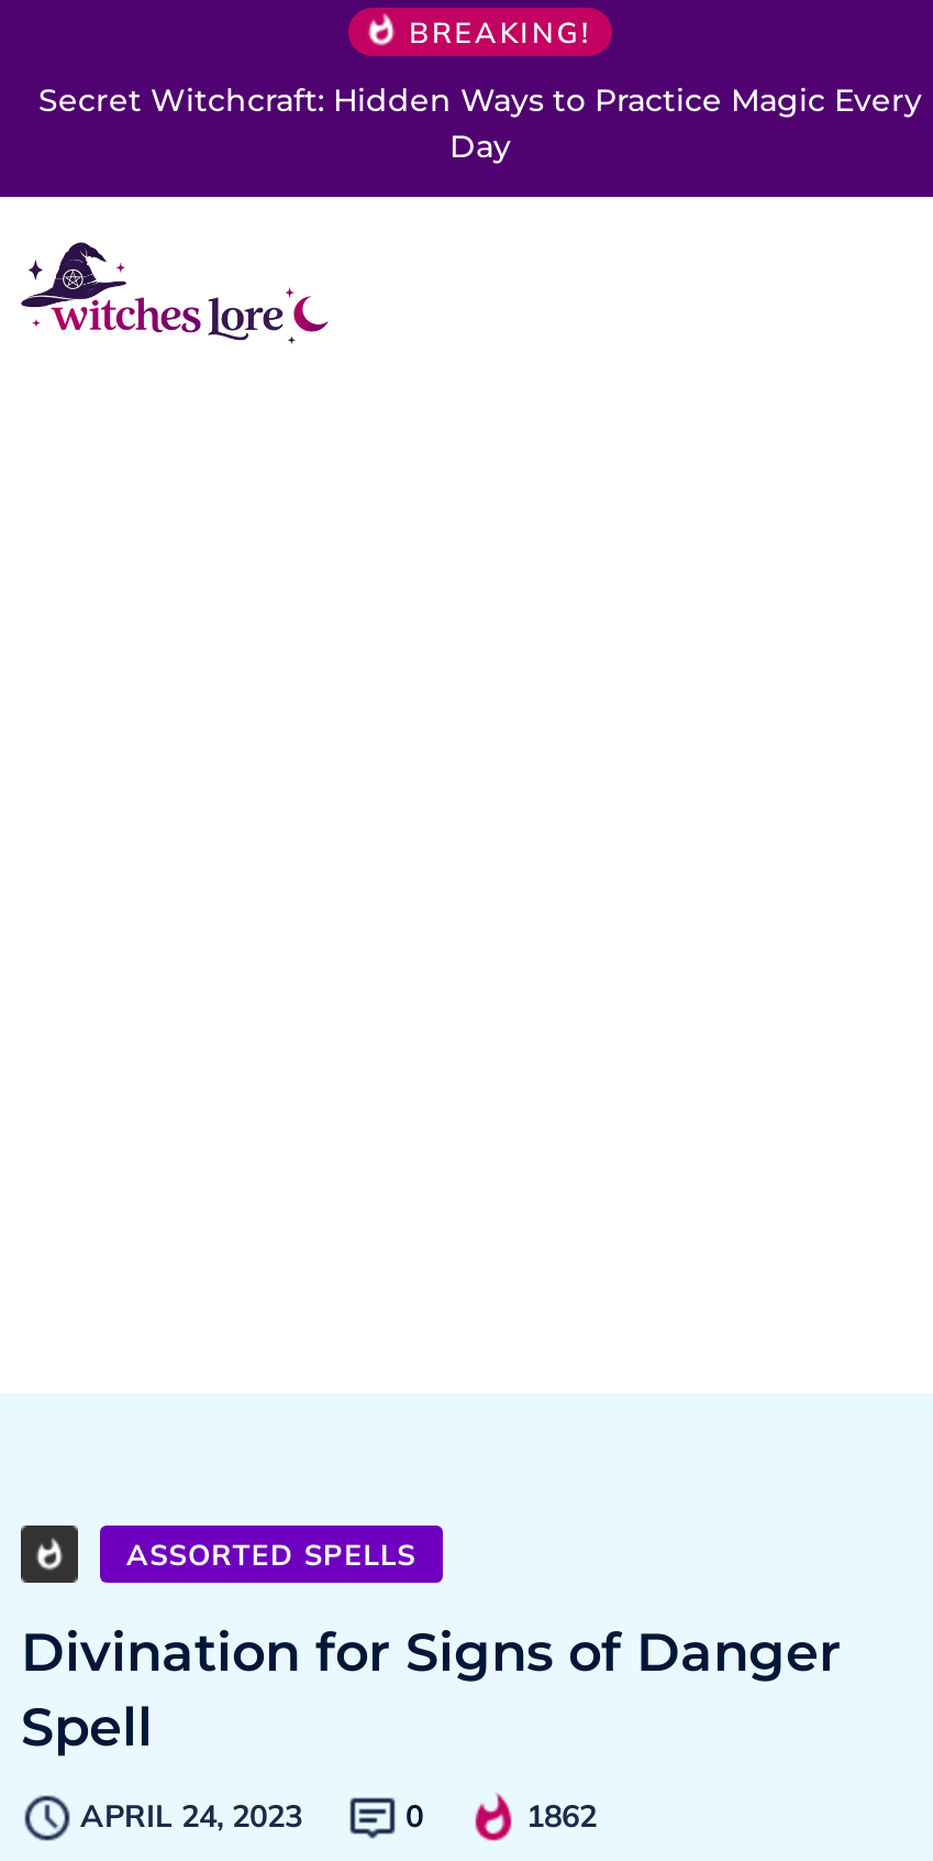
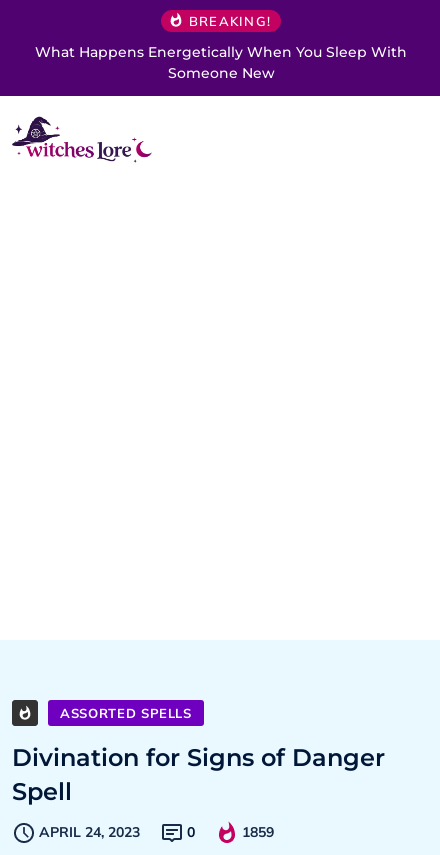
- Secret Witchcraft: Hidden Ways to Practice Magic Every
- Day
+ What Happens Energetically When You Sleep With
+ Someone New

- 1862
+ 1859
